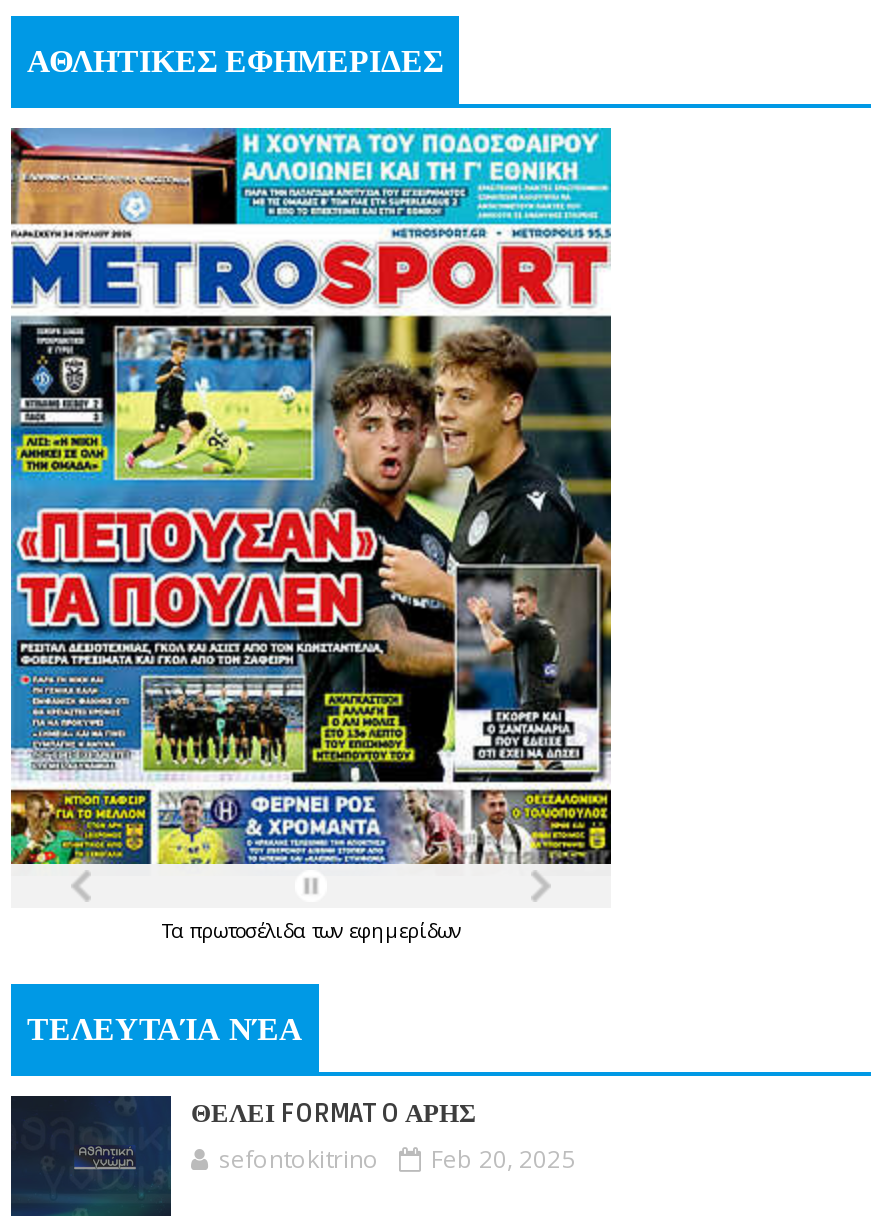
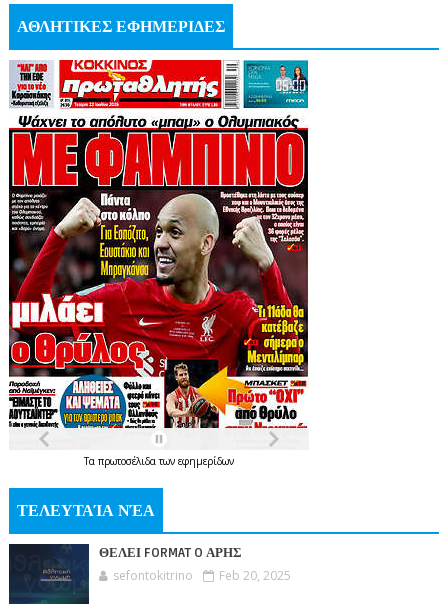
- [image]
+ [image]
